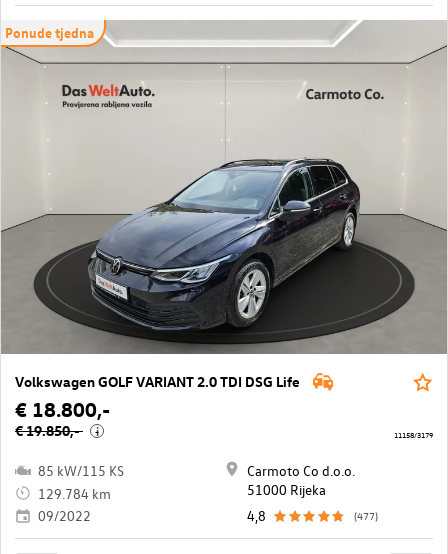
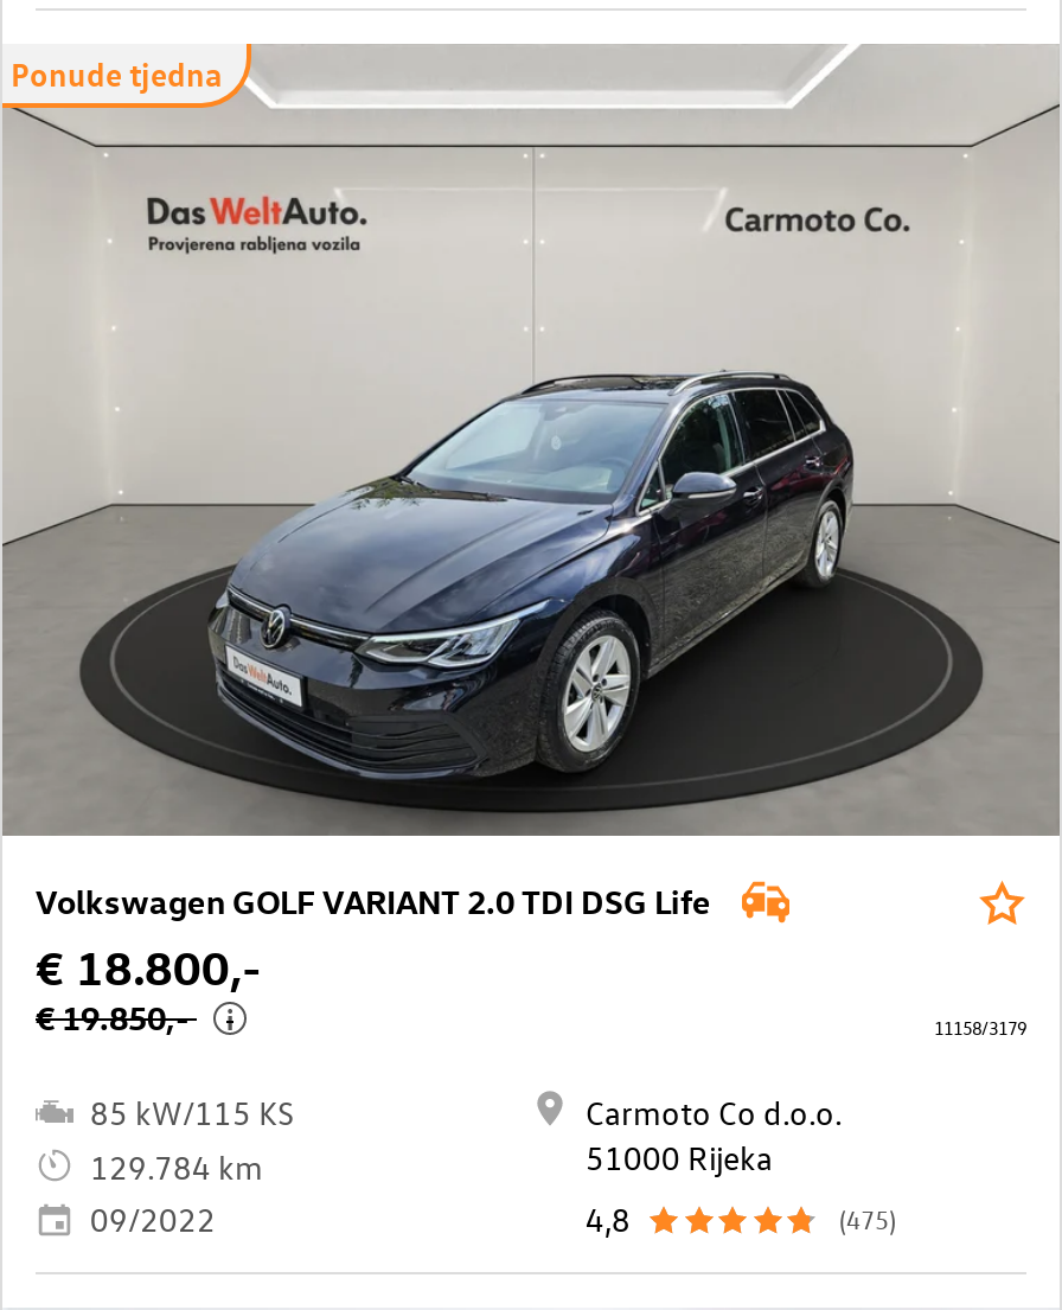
- (477)
+ (475)
